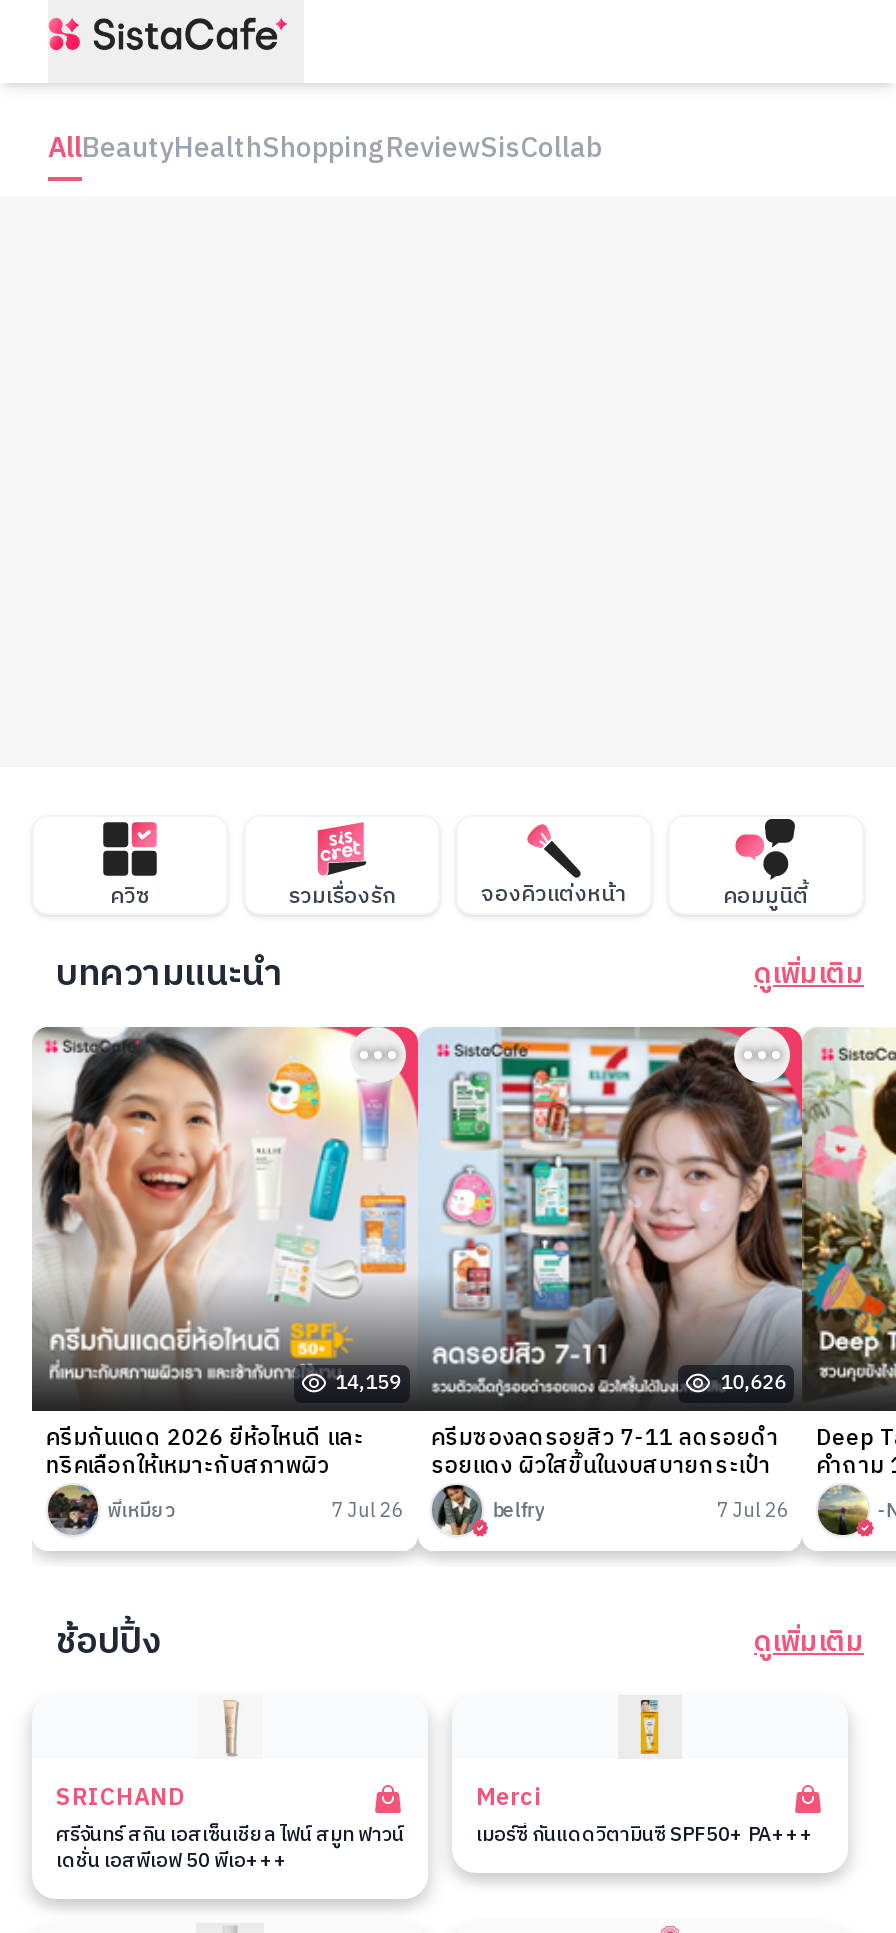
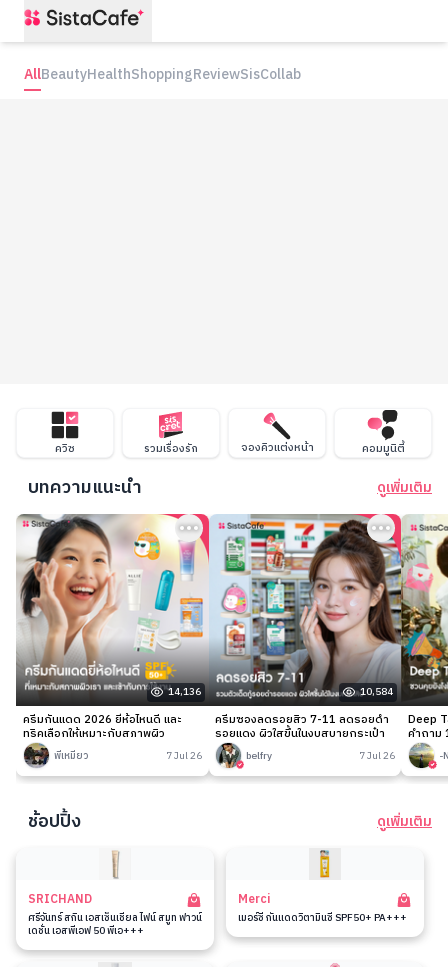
- 14,159
+ 14,136

- 10,626
+ 10,584
